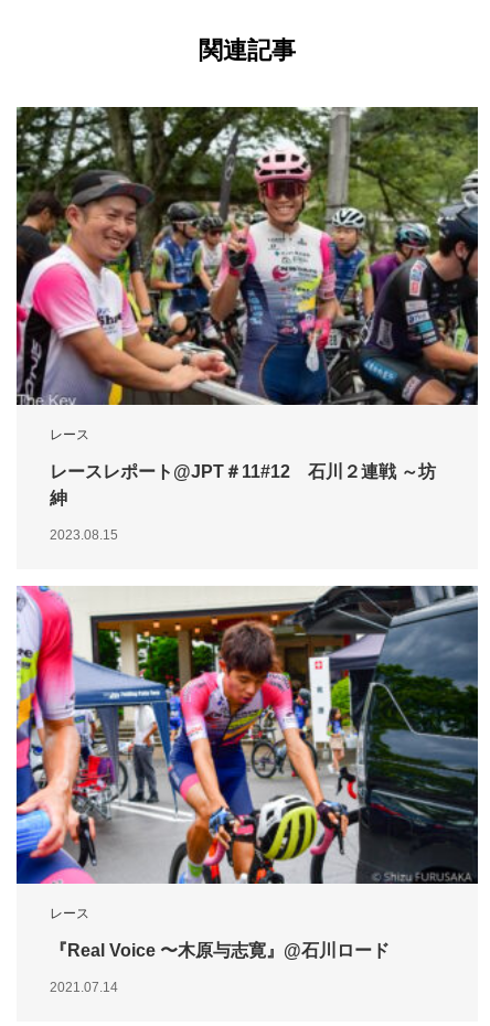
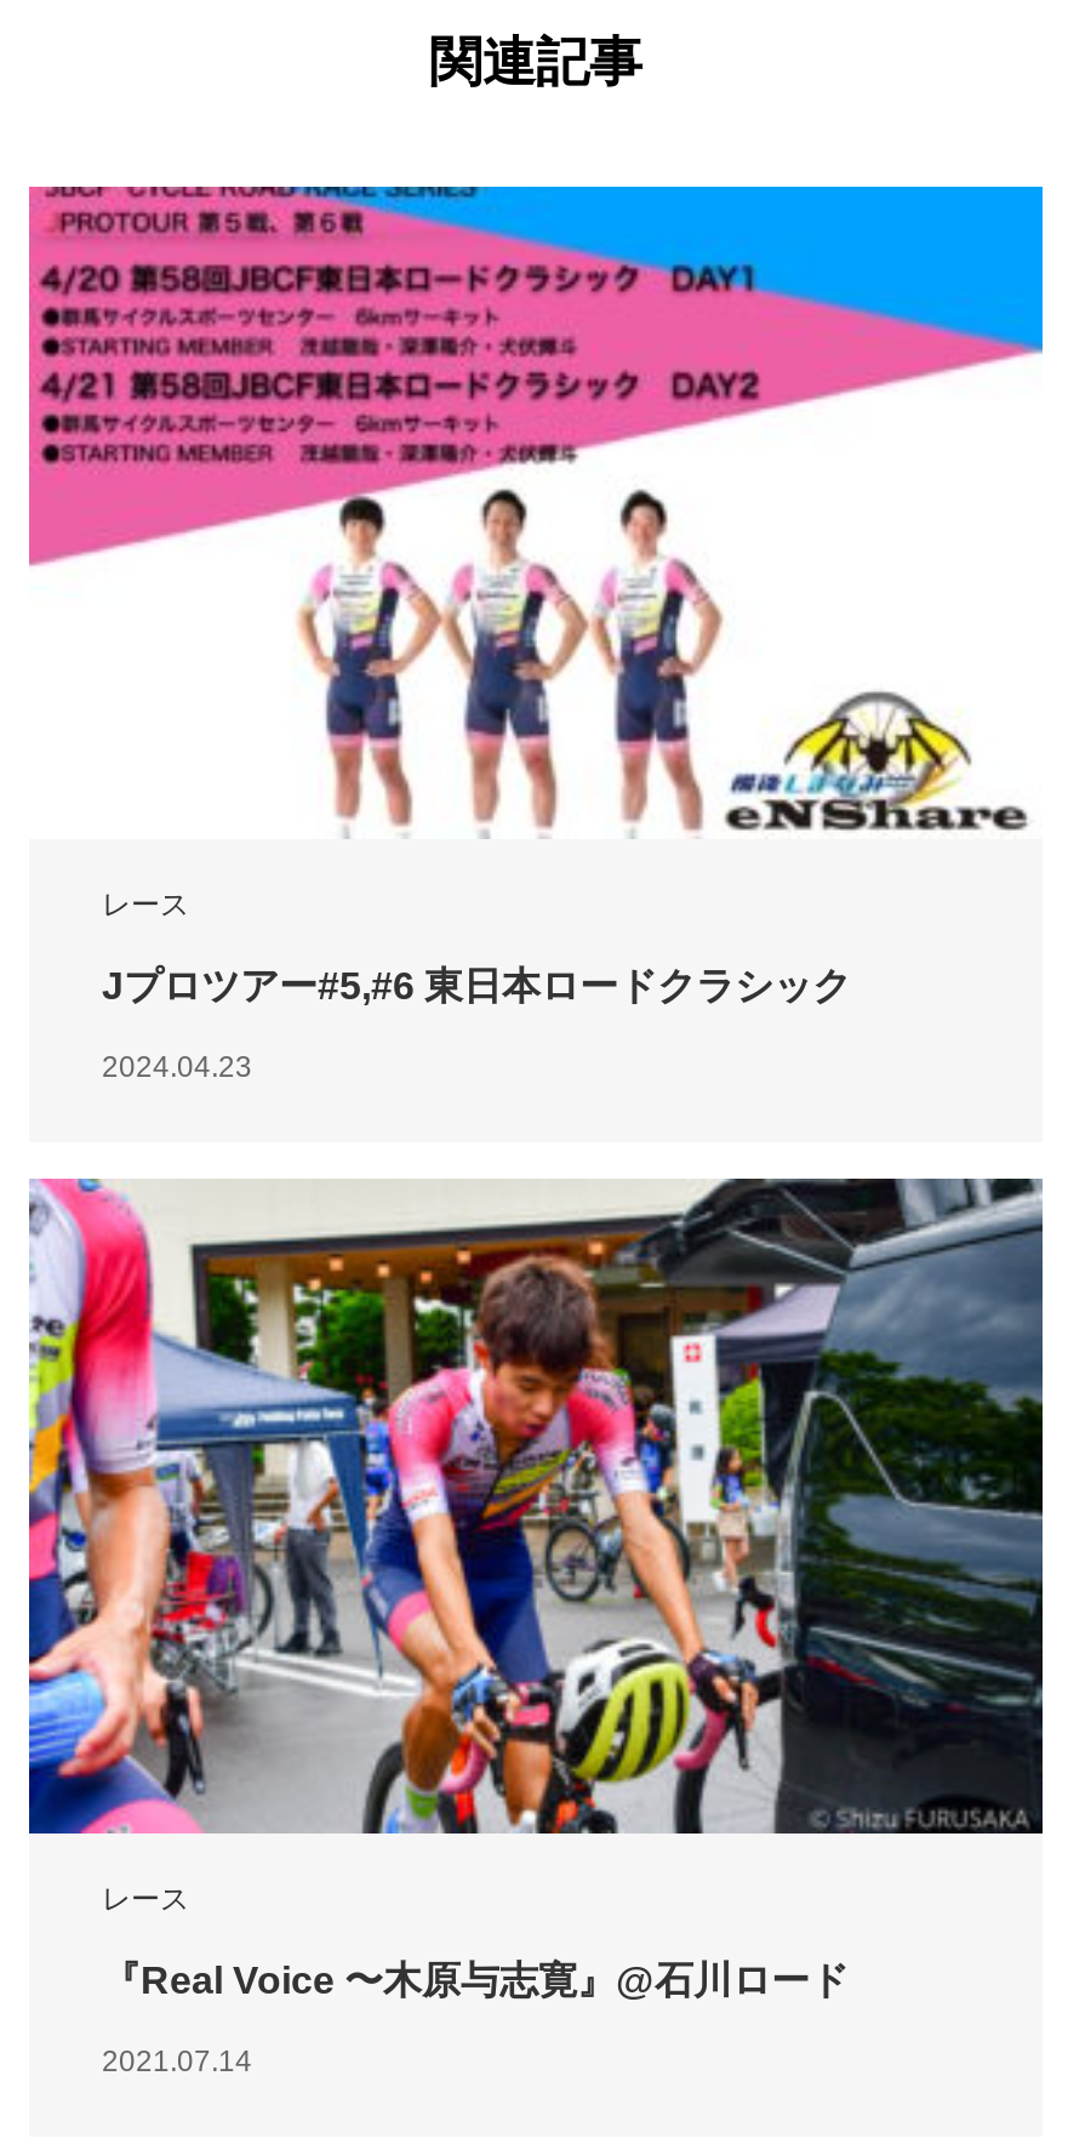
- [image]
+ [image]

- レースレポート@JPT＃11#12 石川２連戦 ～坊
- 紳
+ Jプロツアー#5,#6 東日本ロードクラシック

- 2023.08.15
+ 2024.04.23
